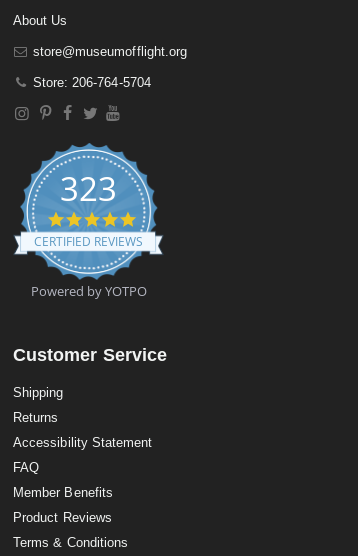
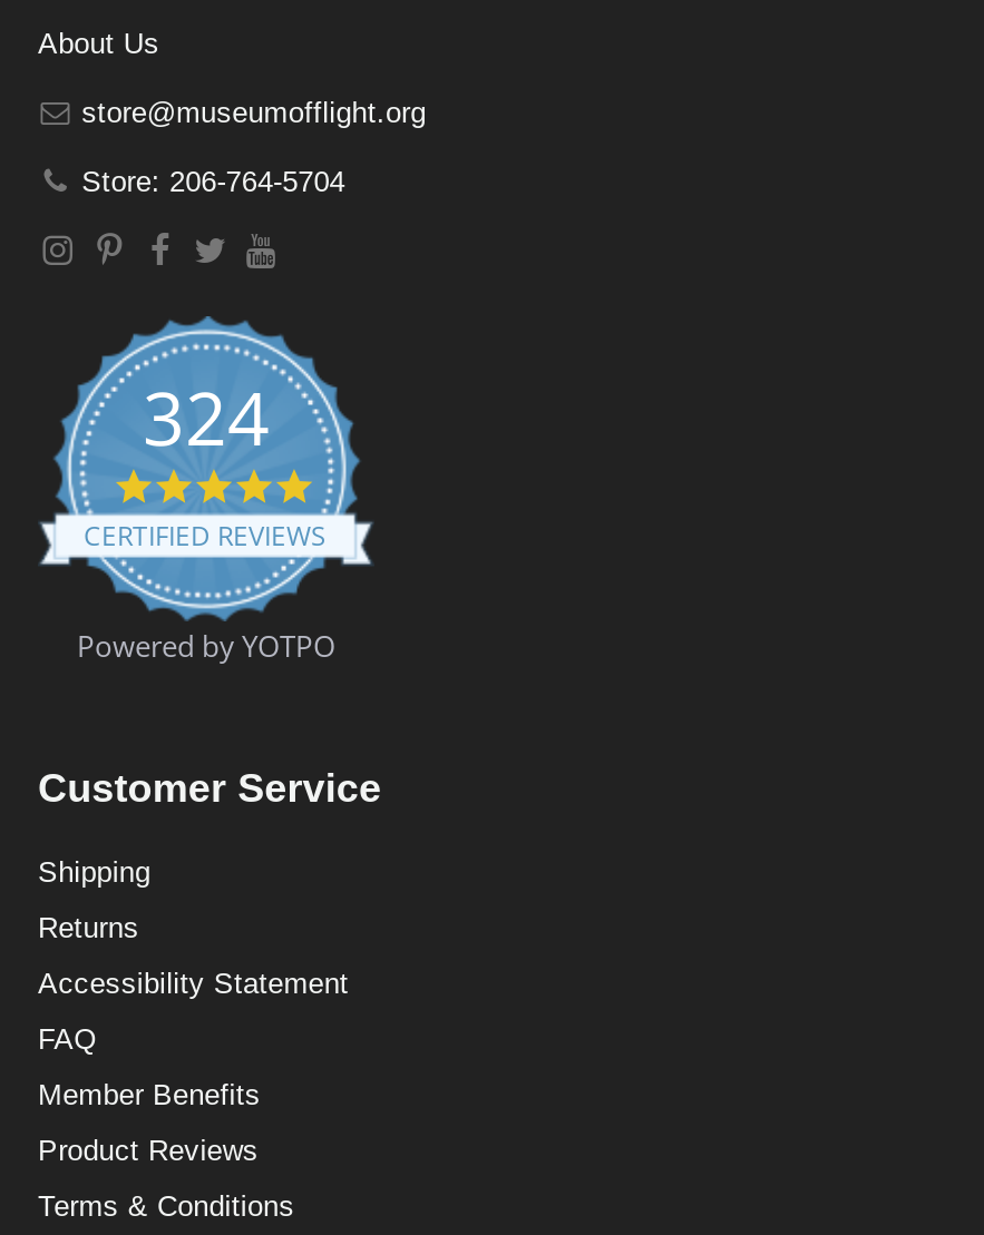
- 323
+ 324
